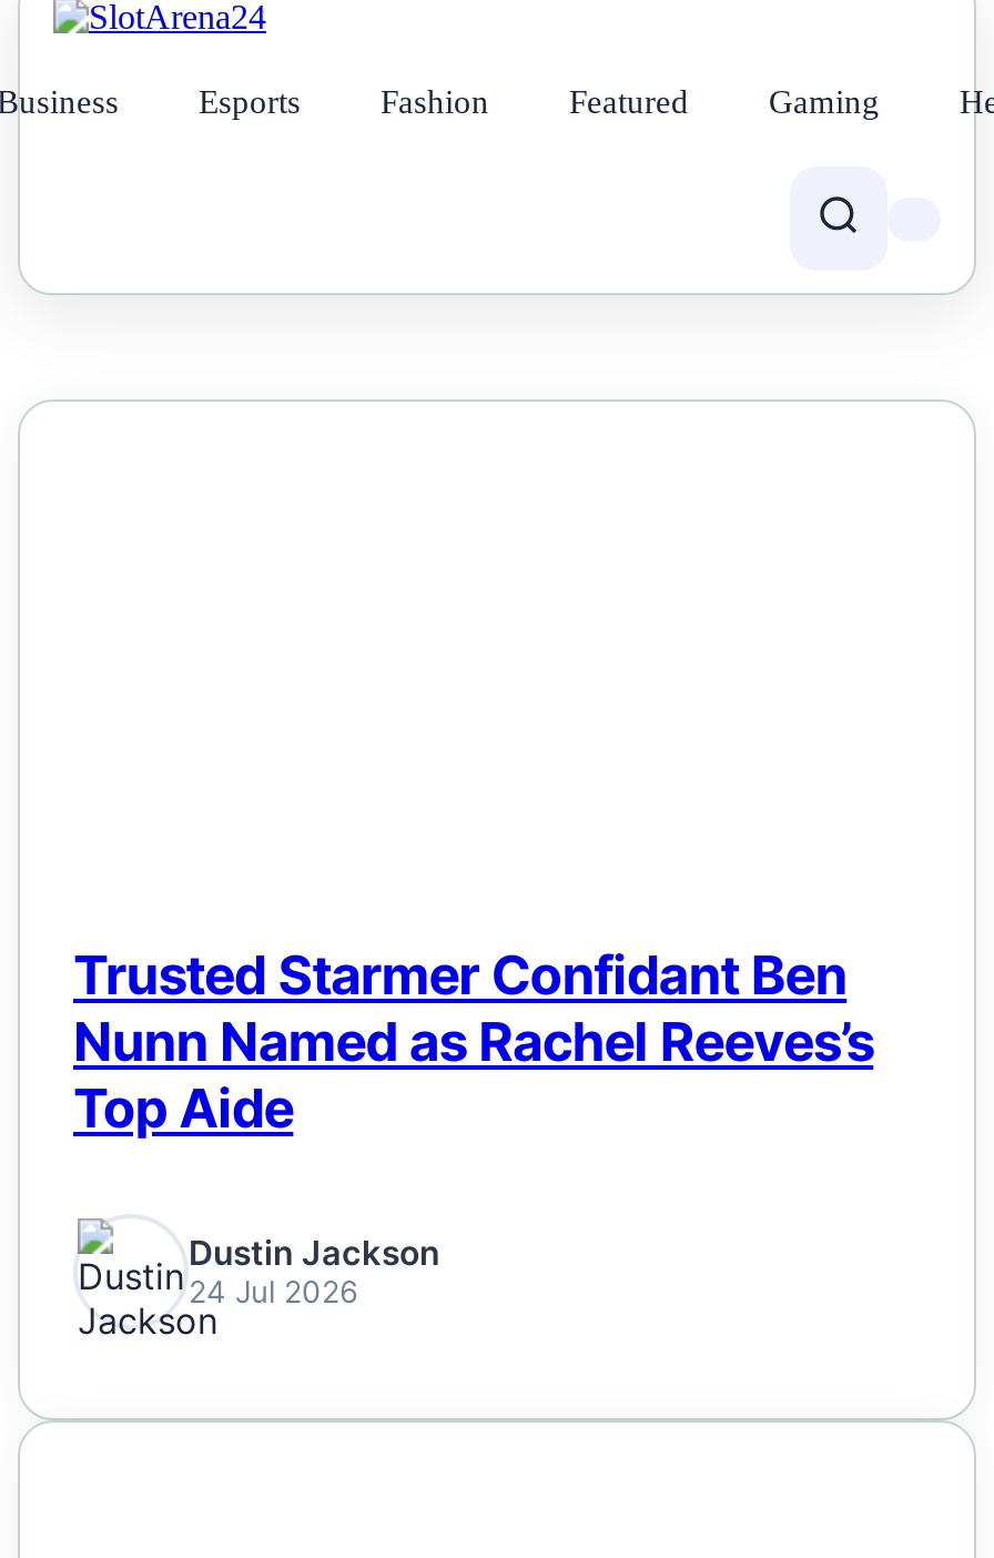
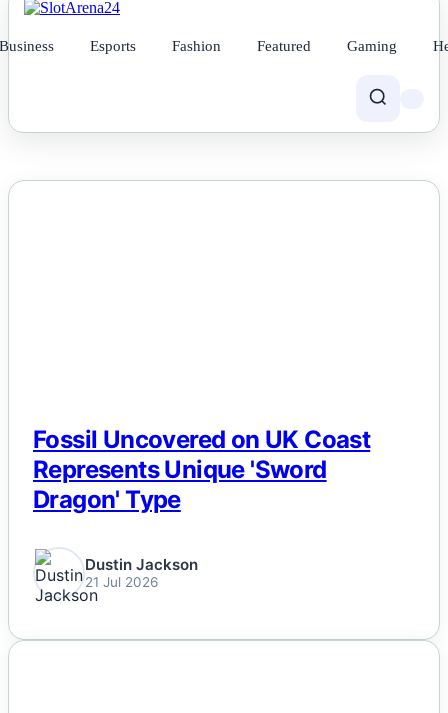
- Trusted Starmer Confidant Ben
- Nunn Named as Rachel Reeves’s
- Top Aide
+ Fossil Uncovered on UK Coast
+ Represents Unique 'Sword
+ Dragon' Type

- 24 Jul 2026
+ 21 Jul 2026
